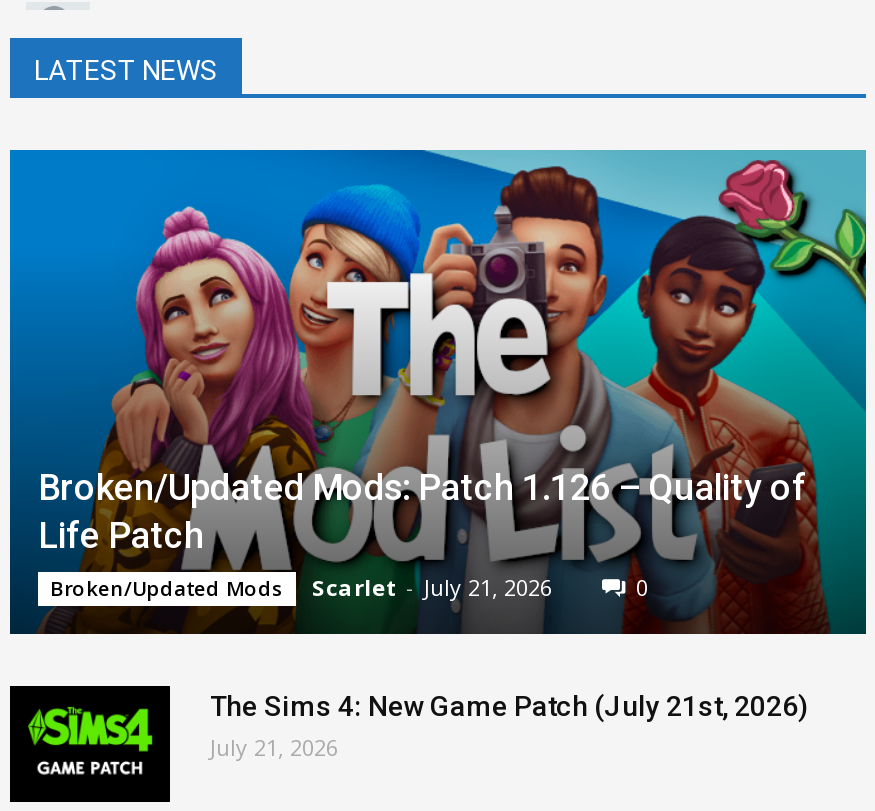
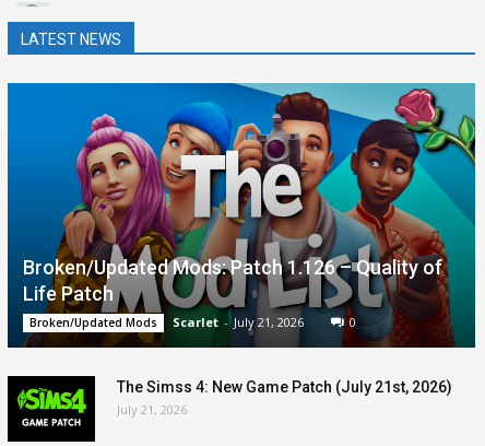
- The Sims 4: New Game Patch (July 21st, 2026)
+ The Simss 4: New Game Patch (July 21st, 2026)
